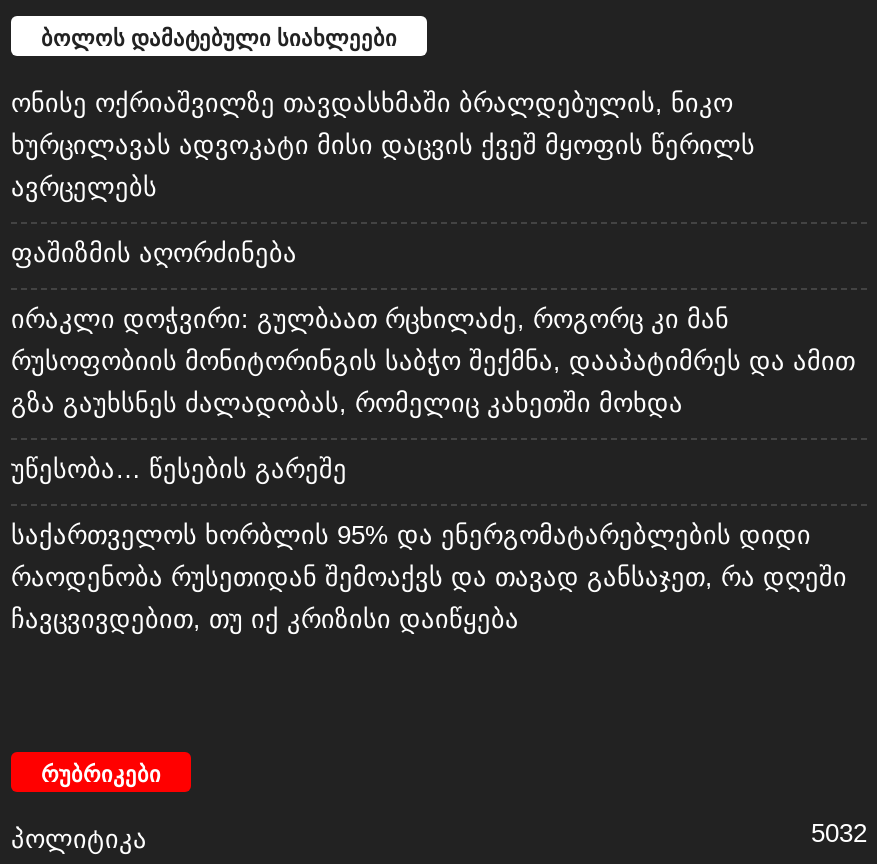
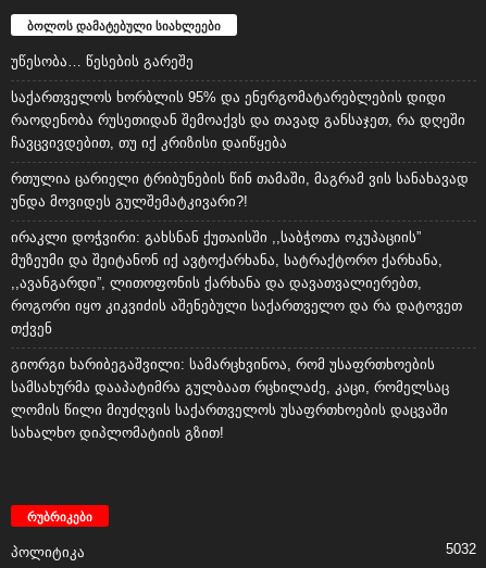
- ონისე ოქრიაშვილზე თავდასხმაში ბრალდებულის, ნიკო
- ხურცილავას ადვოკატი მისი დაცვის ქვეშ მყოფის წერილს
- ავრცელებს
- ფაშიზმის აღორძინება
- ირაკლი დოჭვირი: გულბაათ რცხილაძე, როგორც კი მან
- რუსოფობიის მონიტორინგის საბჭო შექმნა, დააპატიმრეს და ამით
- გზა გაუხსნეს ძალადობას, რომელიც კახეთში მოხდა

moved up: უწესობა… წესების გარეშე | საქართველოს ხორბლის 95% და ენერგომატარებლების დიდი | რაოდენობა რუსეთიდან შემოაქვს და თავად განსაჯეთ, რა დღეში | ჩავცვივდებით, თუ იქ კრიზისი დაიწყება

+ რთულია ცარიელი ტრიბუნების წინ თამაში, მაგრამ ვის სანახავად
+ უნდა მოვიდეს გულშემატკივარი?!
+ ირაკლი დოჭვირი: გახსნან ქუთაისში ,,საბჭოთა ოკუპაციის”
+ მუზეუმი და შეიტანონ იქ ავტოქარხანა, სატრაქტორო ქარხანა,
+ ,,ავანგარდი”, ლითოფონის ქარხანა და დავათვალიერებთ,
+ როგორი იყო კიკვიძის აშენებული საქართველო და რა დატოვეთ
+ თქვენ
+ გიორგი ხარიბეგაშვილი: სამარცხვინოა, რომ უსაფრთხოების
+ სამსახურმა დააპატიმრა გულბაათ რცხილაძე, კაცი, რომელსაც
+ ლომის წილი მიუძღვის საქართველოს უსაფრთხოების დაცვაში
+ სახალხო დიპლომატიის გზით!
